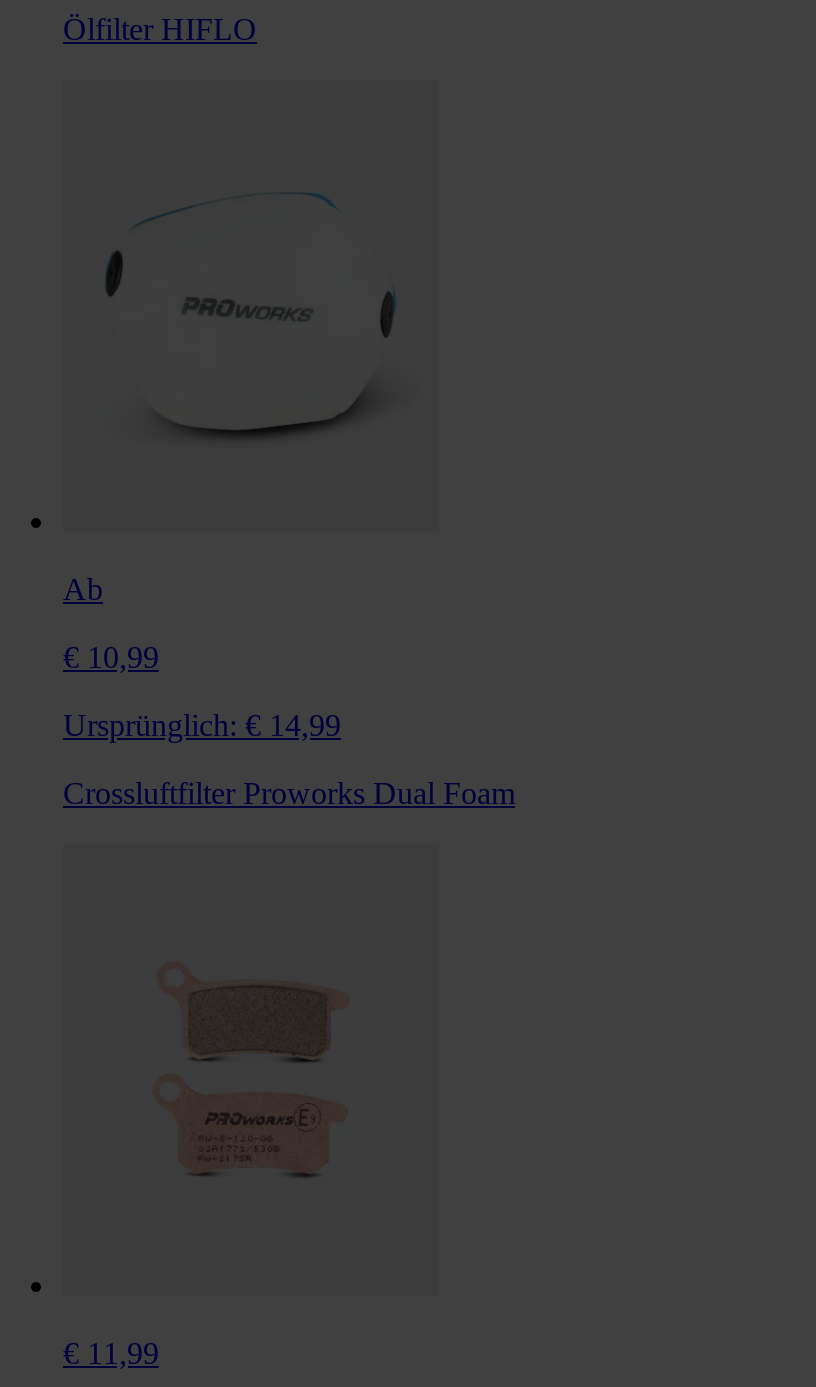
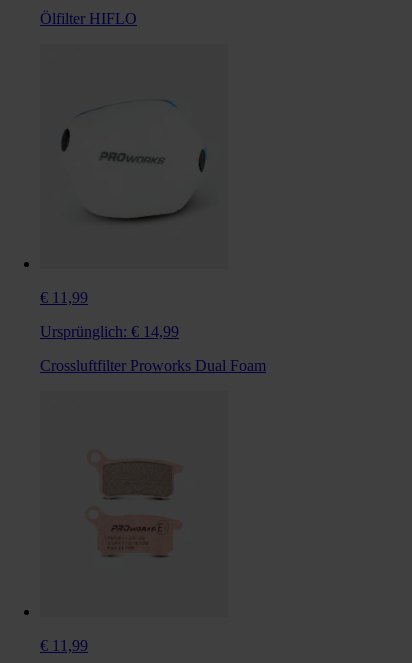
- Ab
- € 10,99
+ € 11,99
